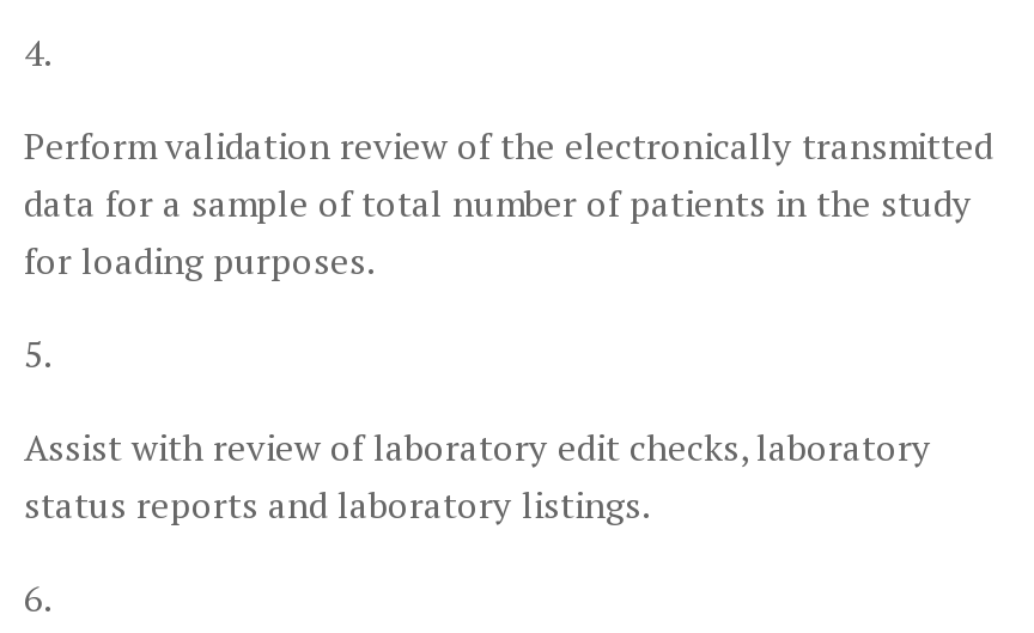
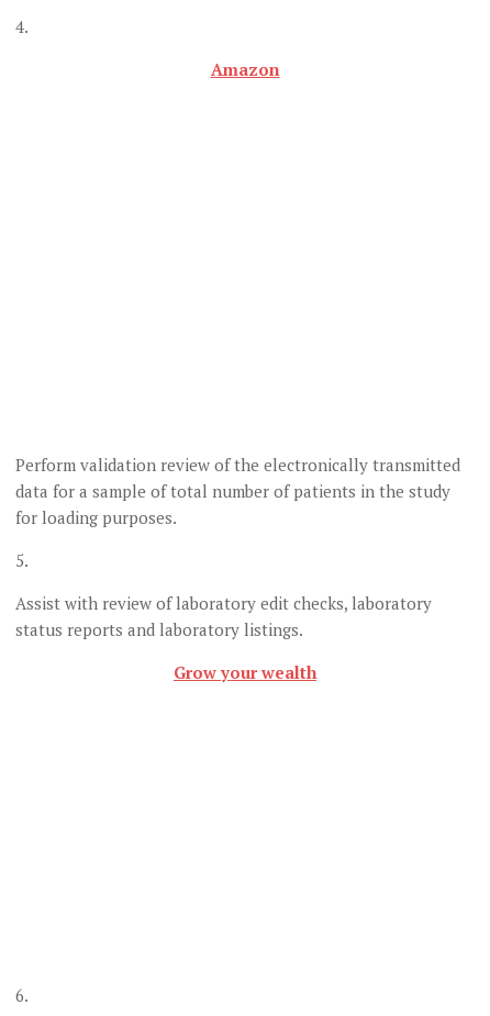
+ Amazon

+ Grow your wealth
